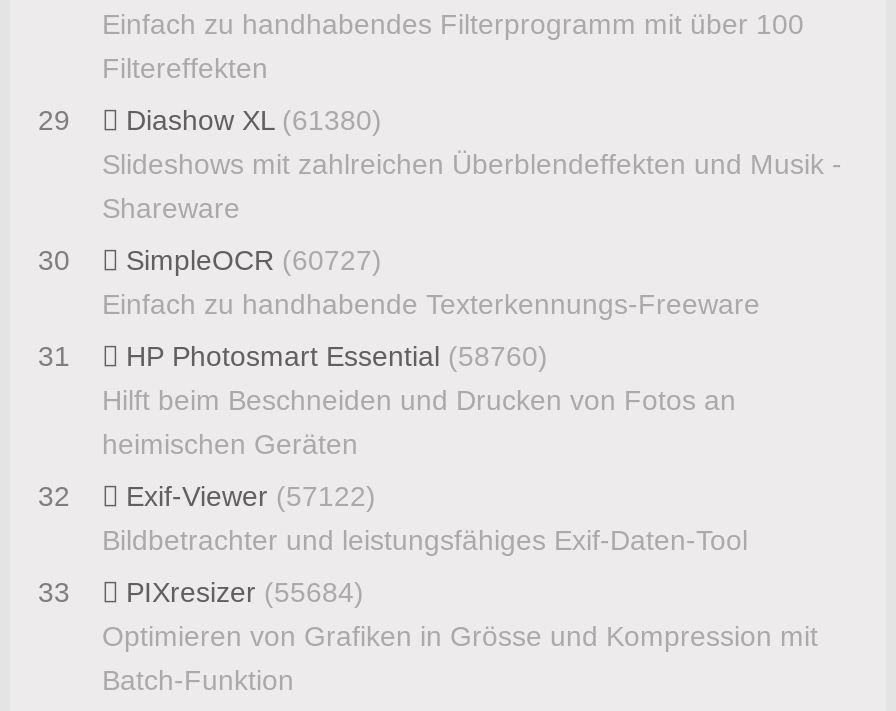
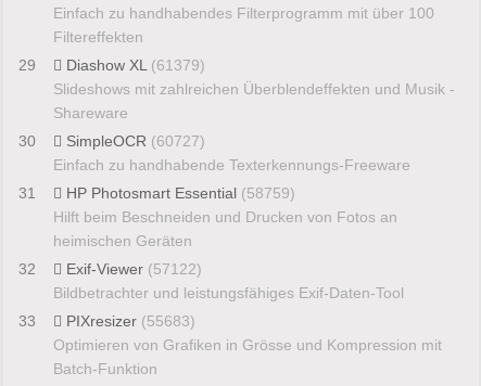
- 29 Diashow XL (61380)
+ 29 Diashow XL (61379)

- HP Photosmart Essential (58760)
+ HP Photosmart Essential (58759)

- 33 PIXresizer (55684)
+ 33 PIXresizer (55683)
